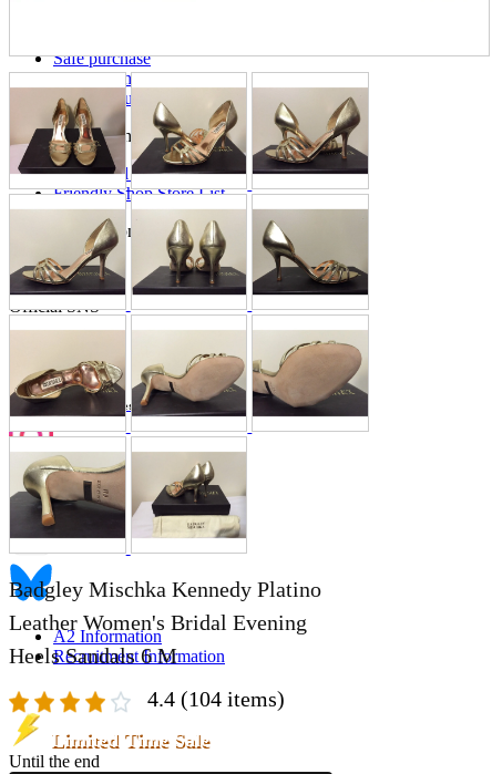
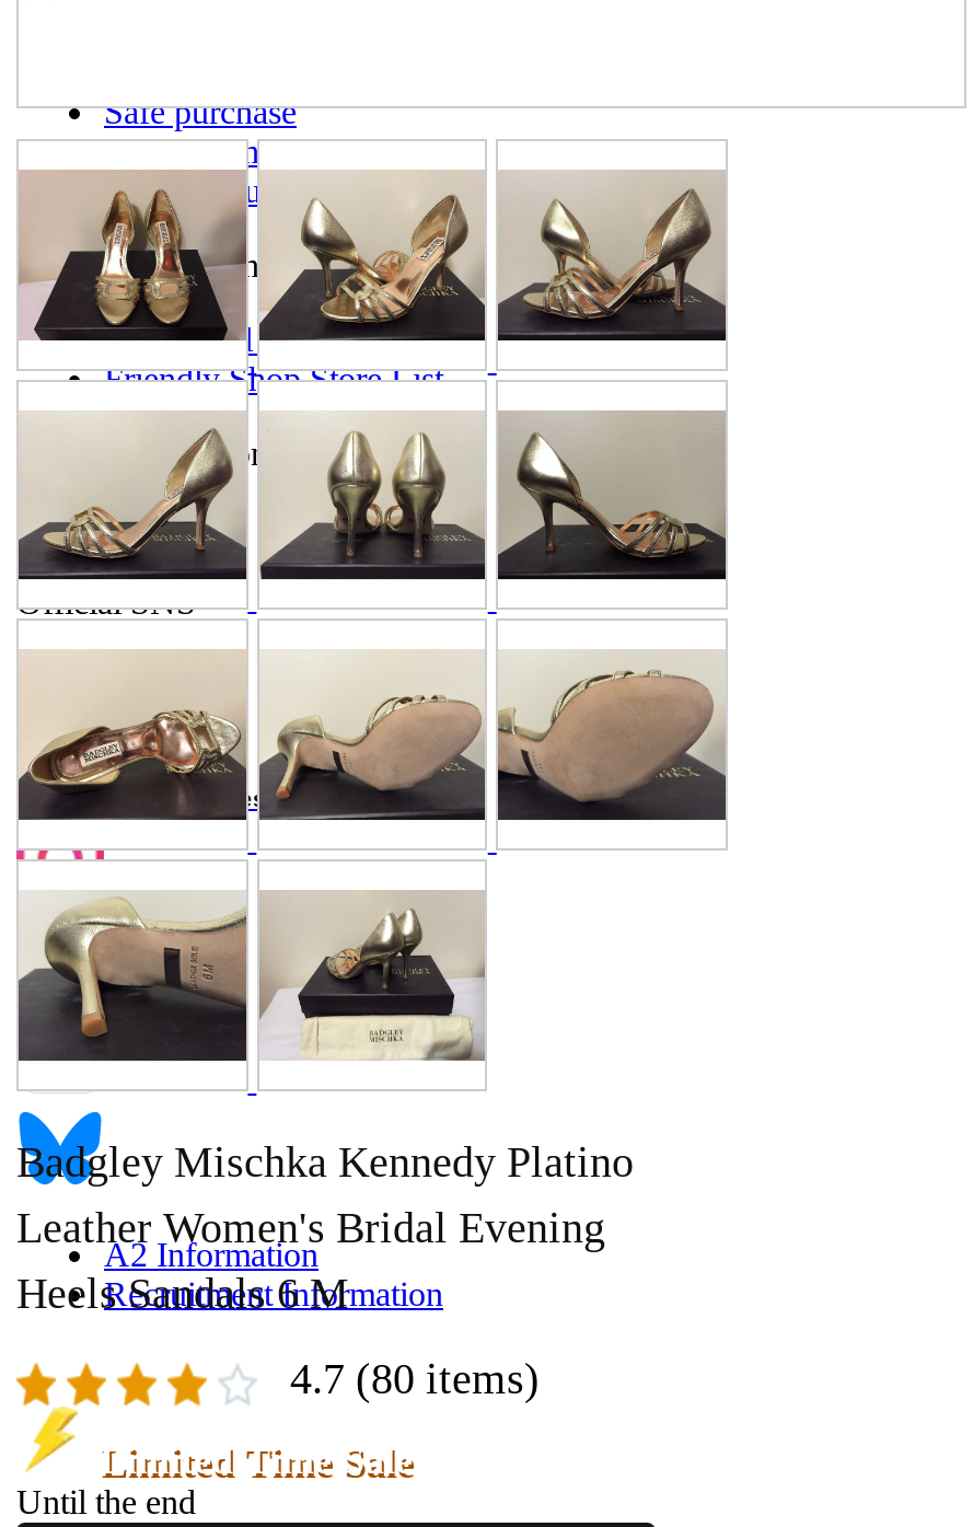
- 4.4 (104 items)
+ 4.7 (80 items)
